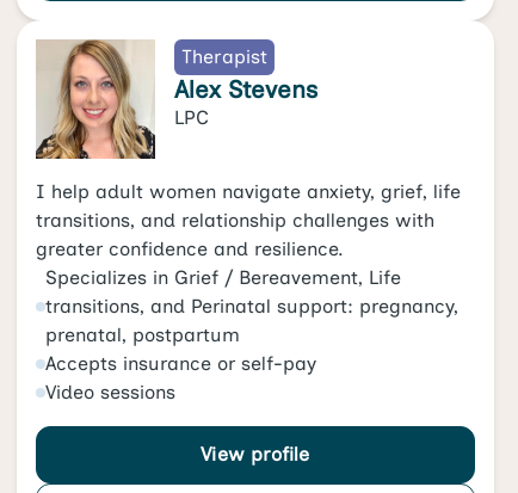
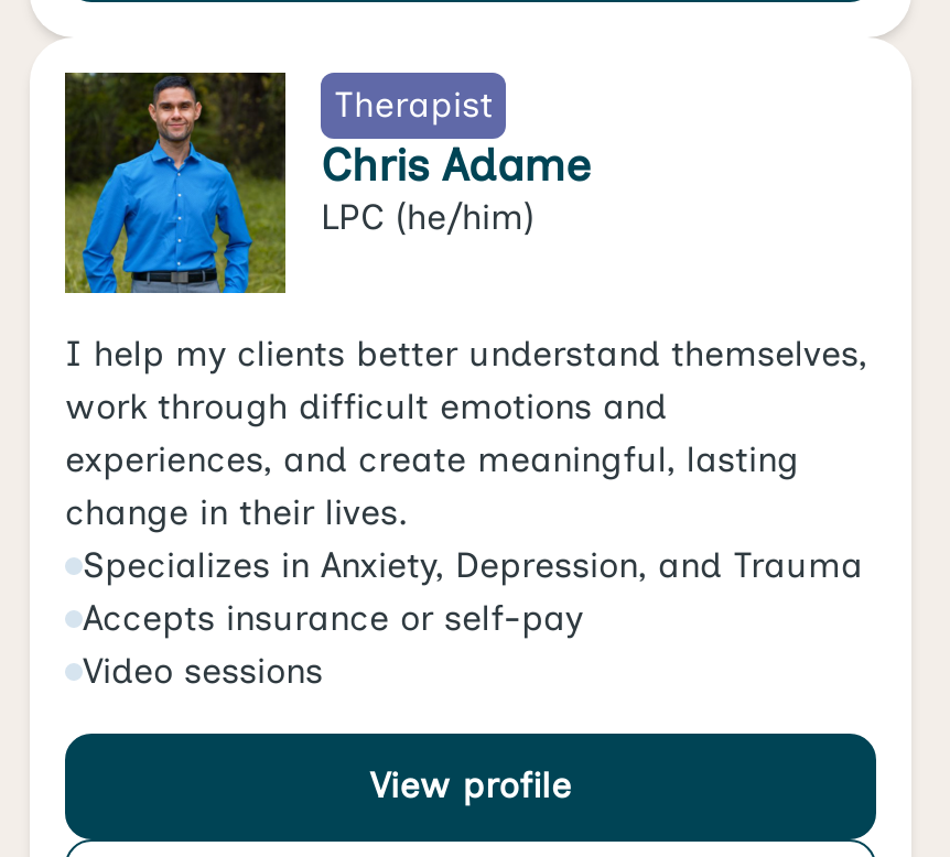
- [image]
- Alex Stevens
- LPC
+ [image]
+ Chris Adame
+ LPC (he/him)

- I help adult women navigate anxiety, grief, life
- transitions, and relationship challenges with
- greater confidence and resilience.
- Specializes in Grief / Bereavement, Life
- transitions, and Perinatal support: pregnancy,
- prenatal, postpartum
+ I help my clients better understand themselves,
+ work through difficult emotions and
+ experiences, and create meaningful, lasting
+ change in their lives.
+ Specializes in Anxiety, Depression, and Trauma
